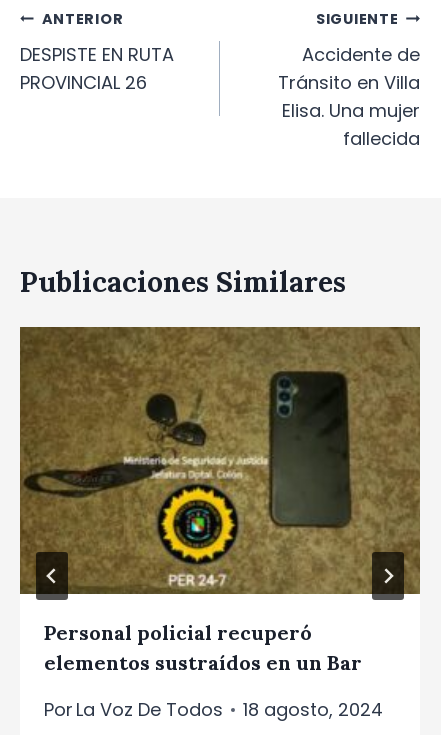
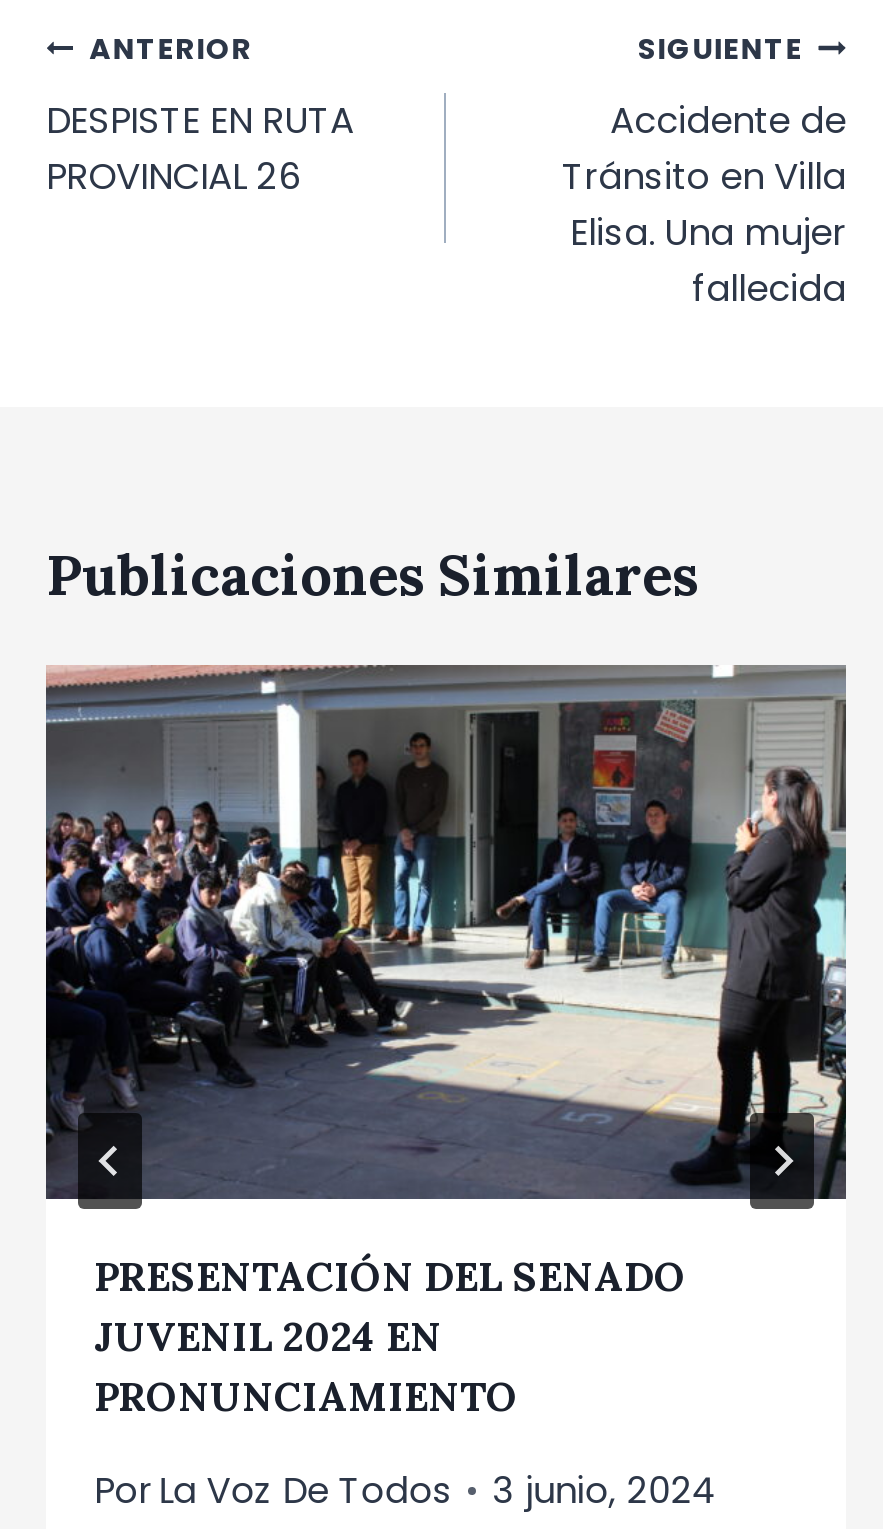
- [image]
- Personal policial recuperó
- elementos sustraídos en un Bar
+ [image]
+ PRESENTACIÓN DEL SENADO
+ JUVENIL 2024 EN
+ PRONUNCIAMIENTO

- Por La Voz De Todos 18 agosto, 2024
+ Por La Voz De Todos 3 junio, 2024
